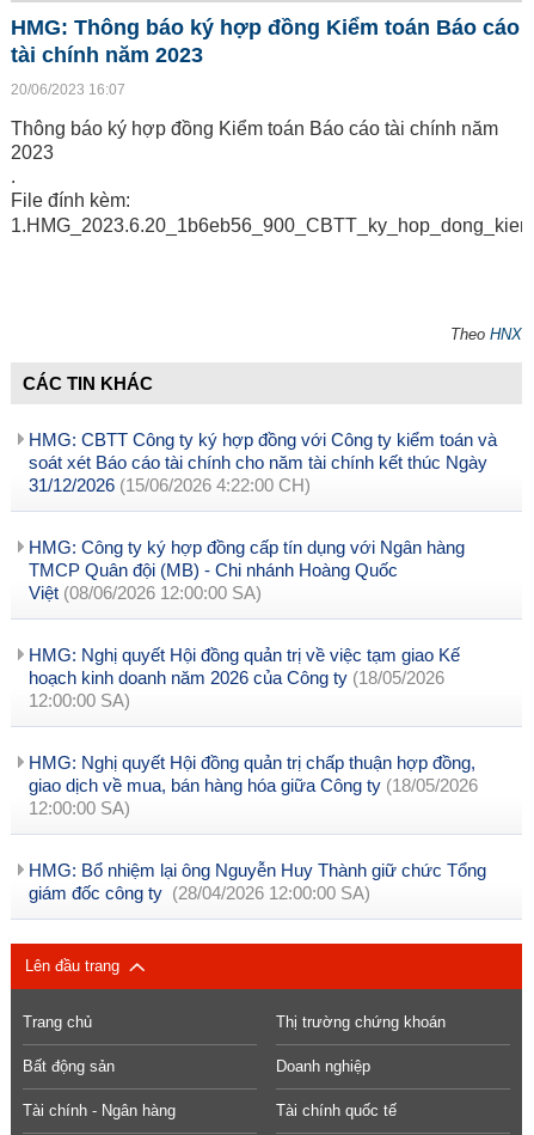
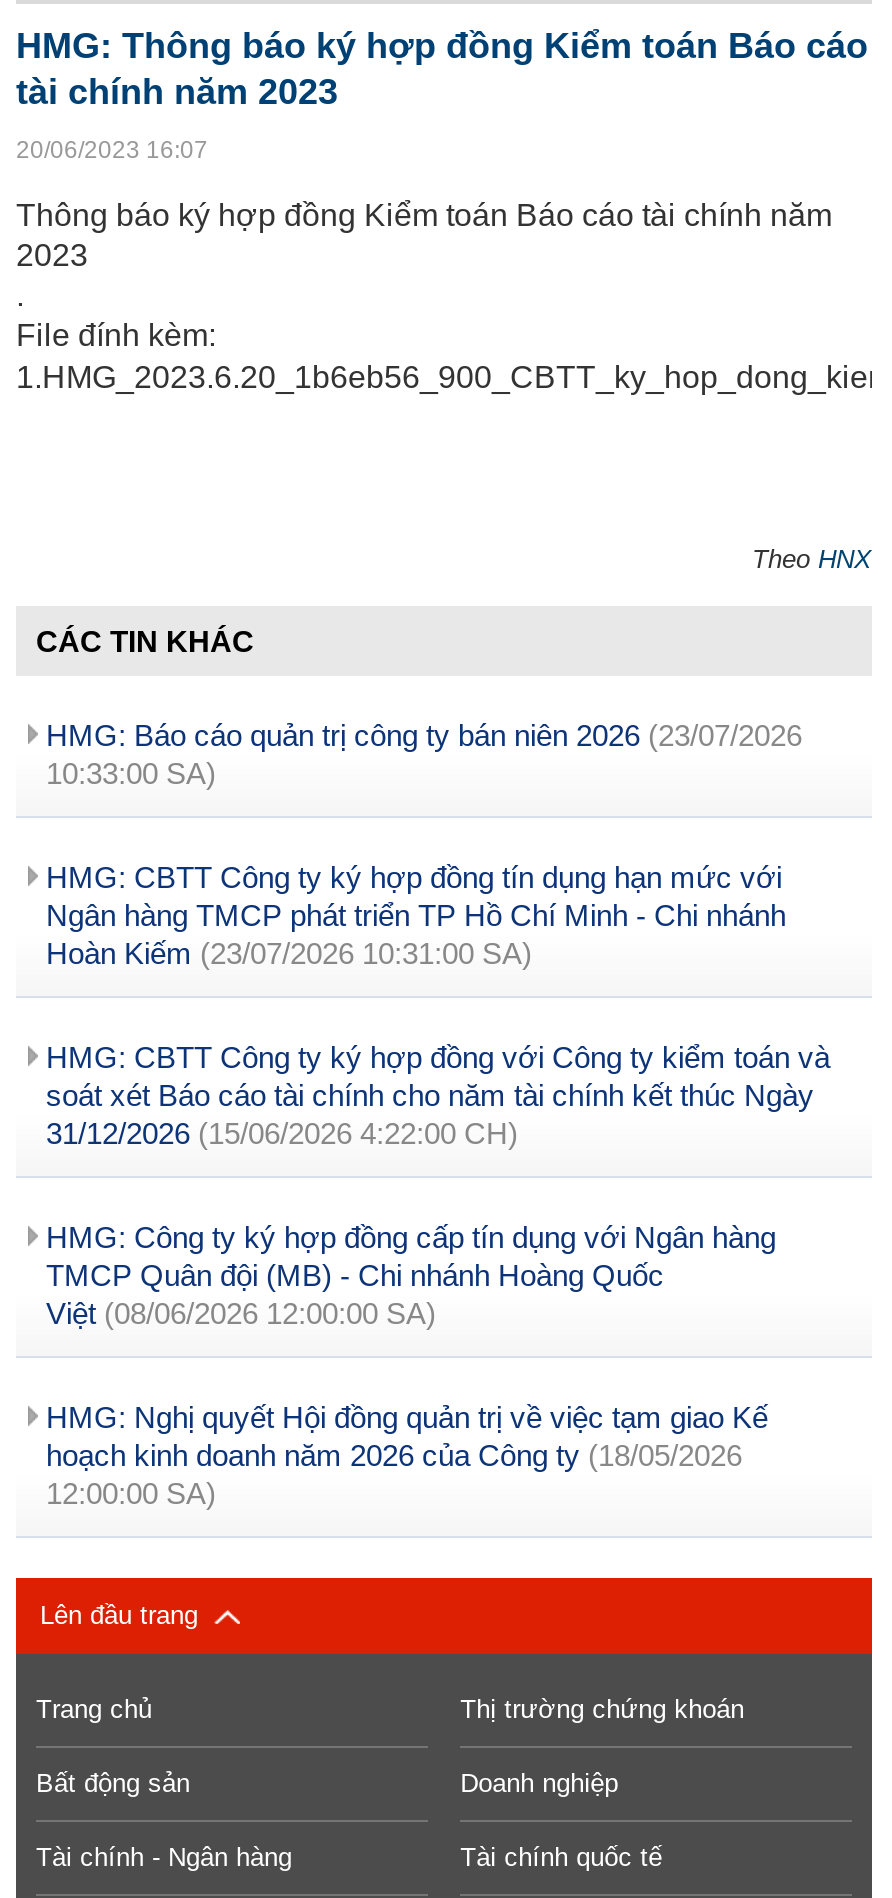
+ HMG: Báo cáo quản trị công ty bán niên 2026 (23/07/2026
+ 10:33:00 SA)
+ HMG: CBTT Công ty ký hợp đồng tín dụng hạn mức với
+ Ngân hàng TMCP phát triển TP Hồ Chí Minh - Chi nhánh
+ Hoàn Kiếm (23/07/2026 10:31:00 SA)

moved down: HMG: CBTT Công ty ký hợp đồng với Công ty kiểm toán và | soát xét Báo cáo tài chính cho năm tài chính kết thúc Ngày | 31/12/2026 (15/06/2026 4:22:00 CH) | ... | hoạch kinh doanh năm 2026 của Công ty (18/05/2026 | 12:00:00 SA)

- HMG: Nghị quyết Hội đồng quản trị chấp thuận hợp đồng,
- giao dịch về mua, bán hàng hóa giữa Công ty (18/05/2026
- 12:00:00 SA)
- HMG: Bổ nhiệm lại ông Nguyễn Huy Thành giữ chức Tổng
- giám đốc công ty (28/04/2026 12:00:00 SA)
